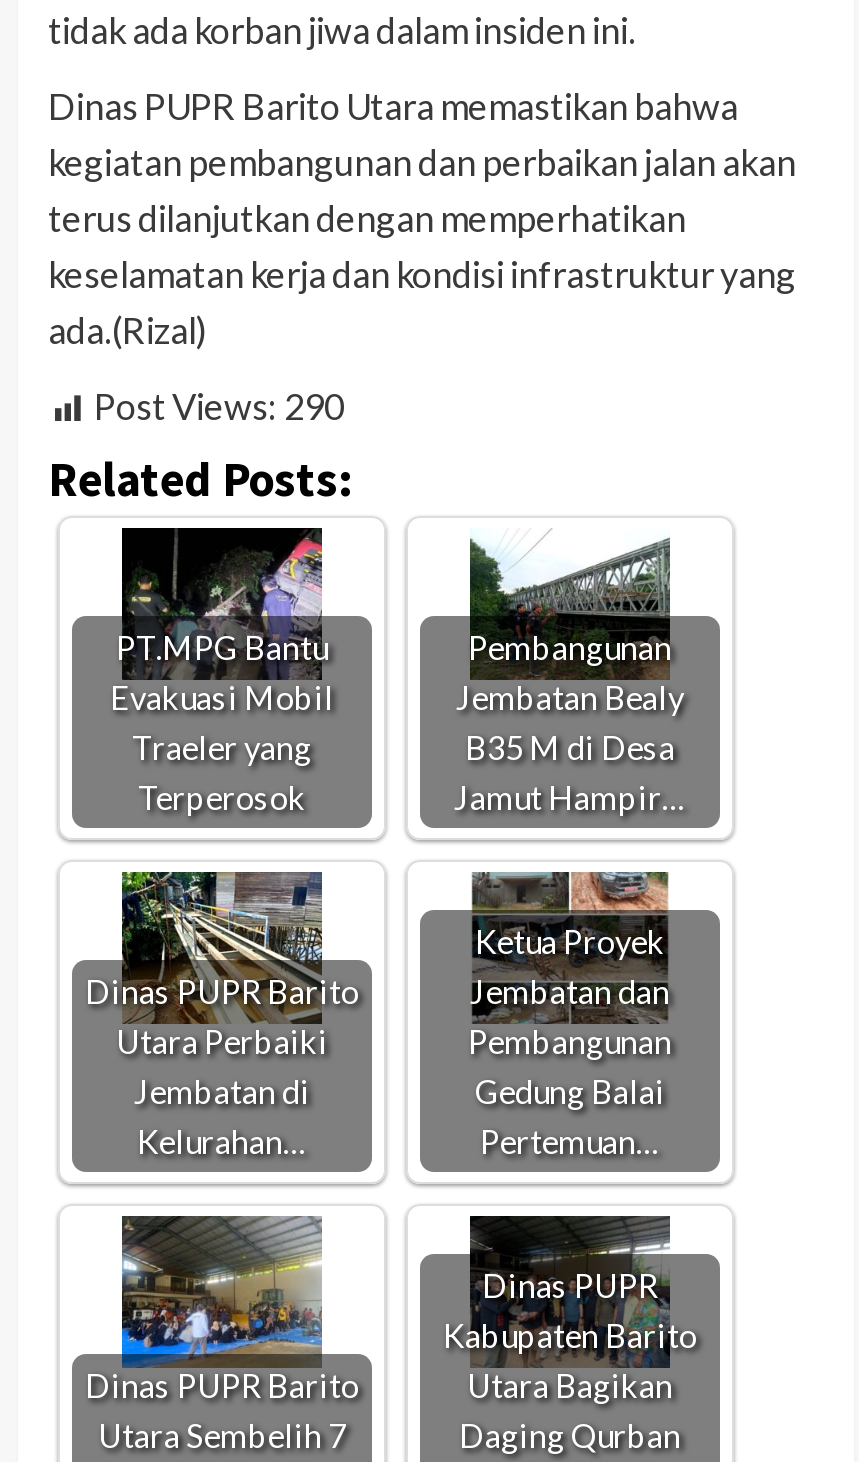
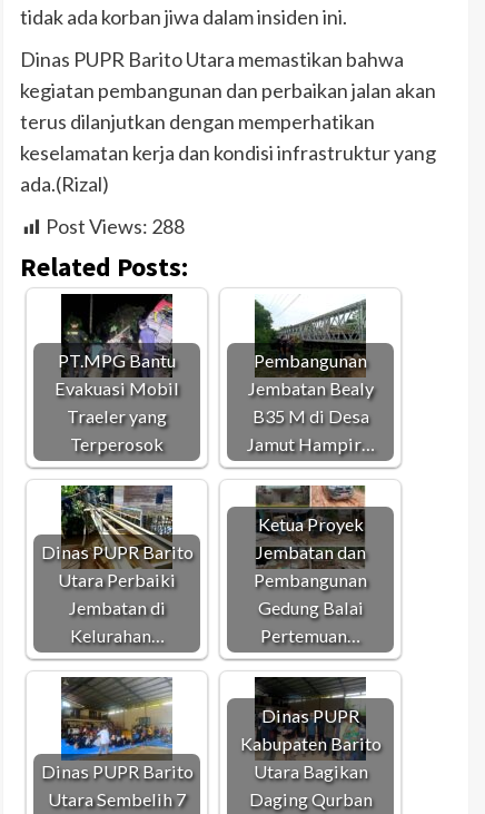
- Post Views: 290
+ Post Views: 288
